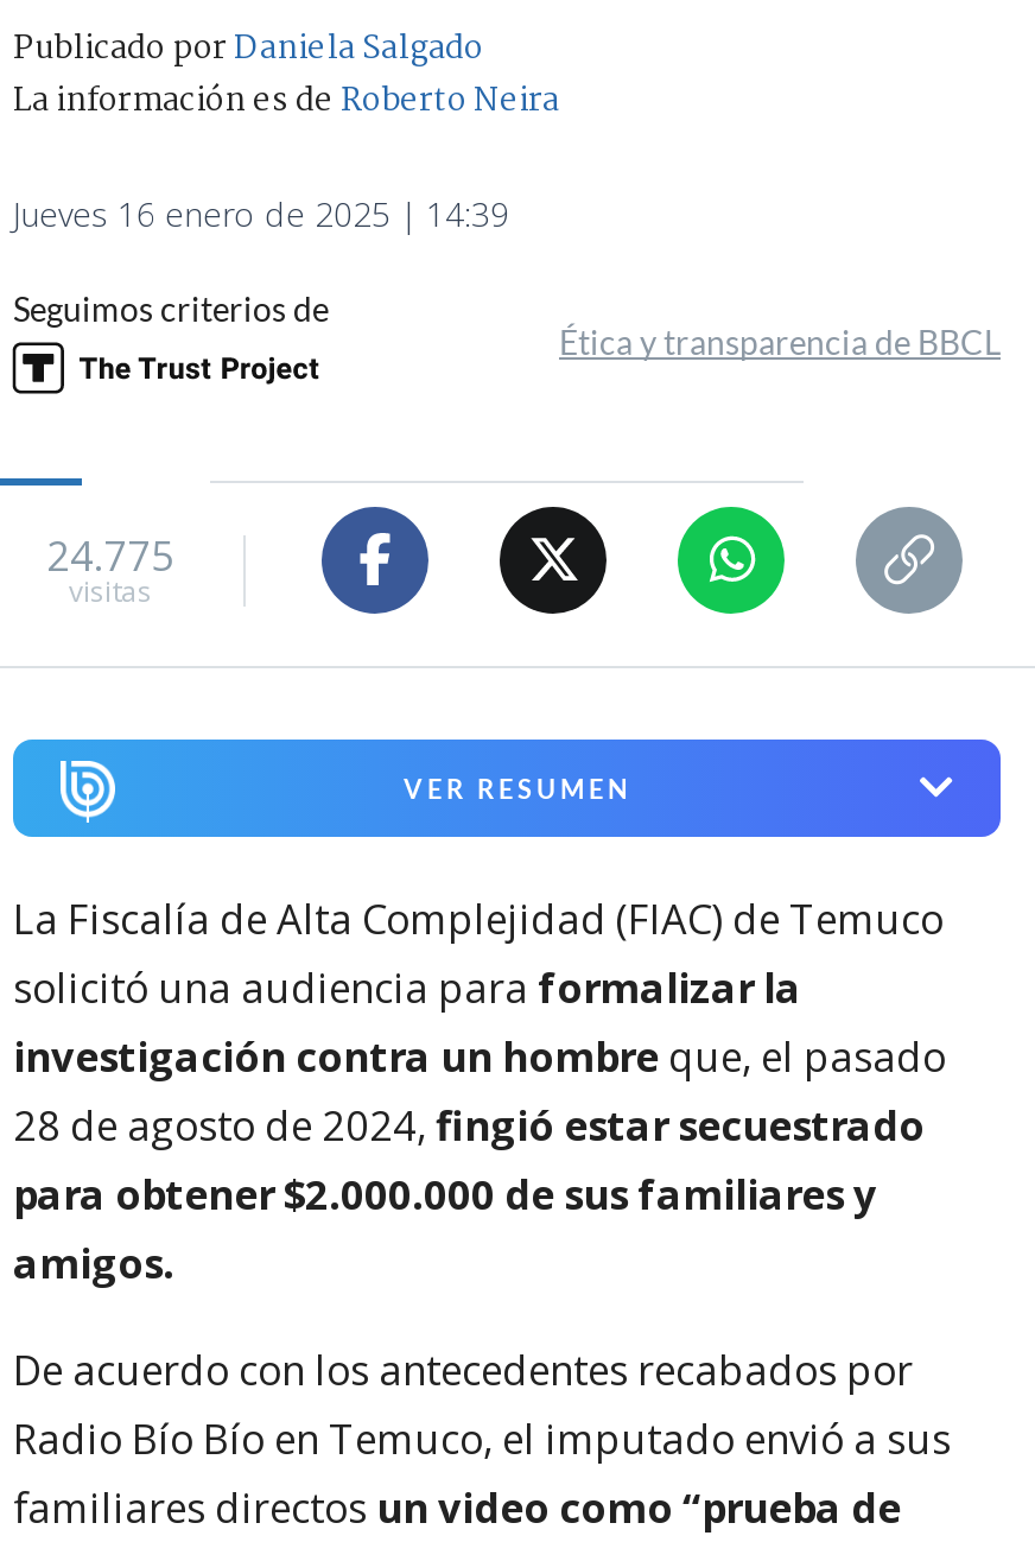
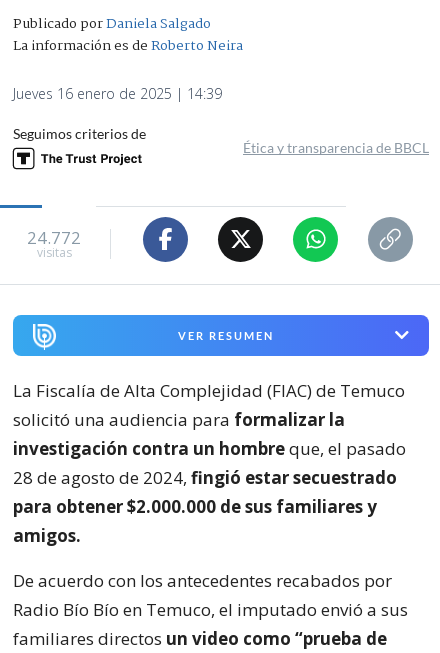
- 24.775
+ 24.772
